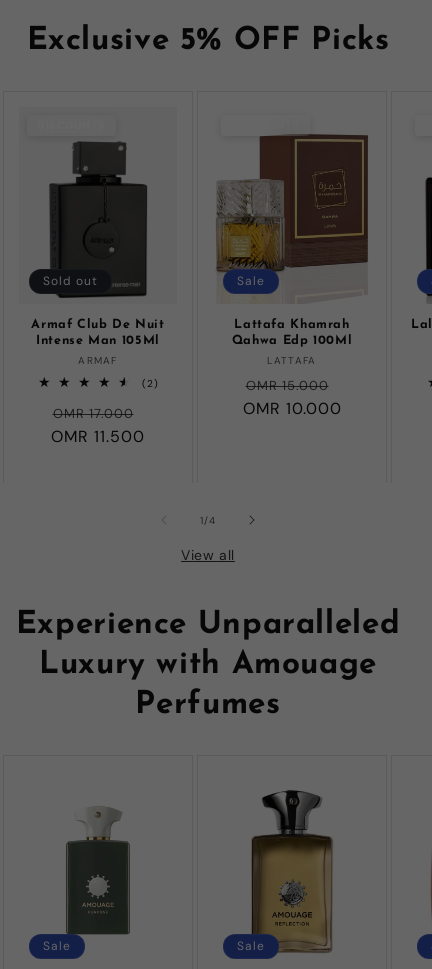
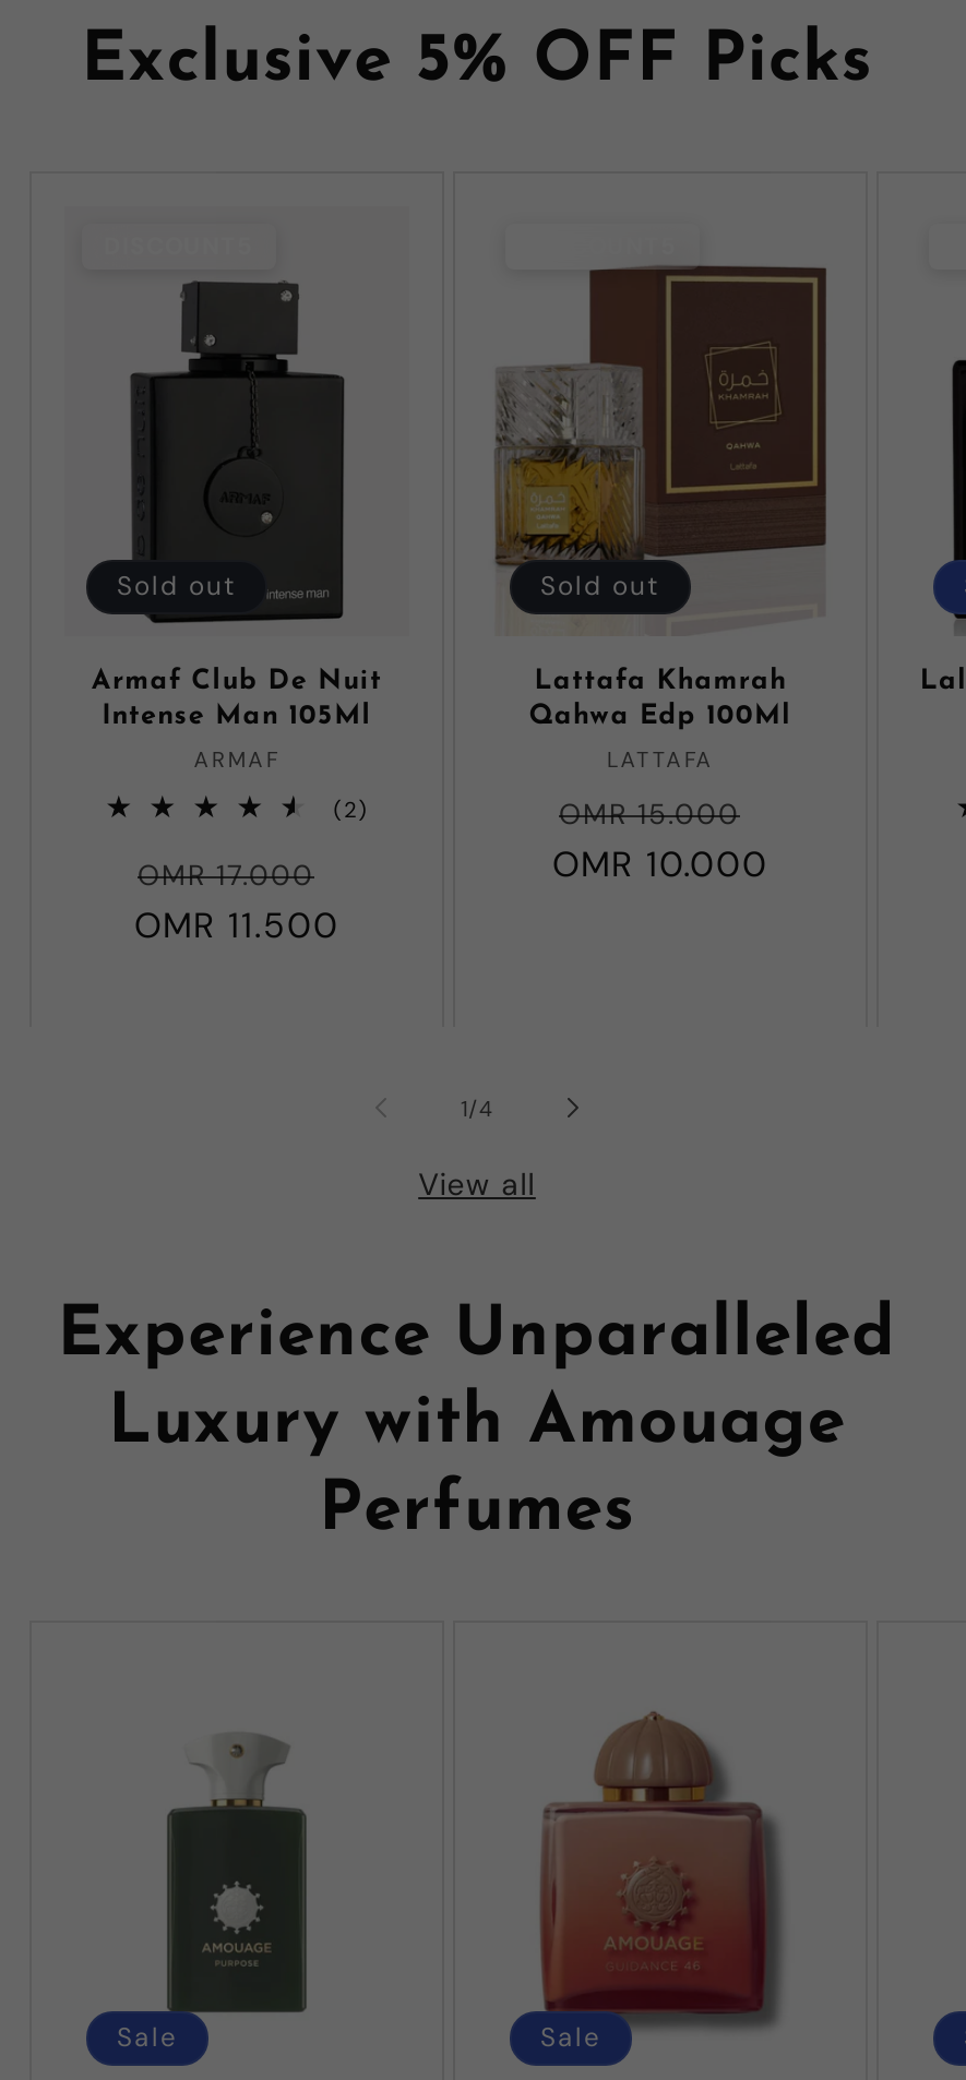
- Sale
+ Sold out

- [image]
+ [image]
